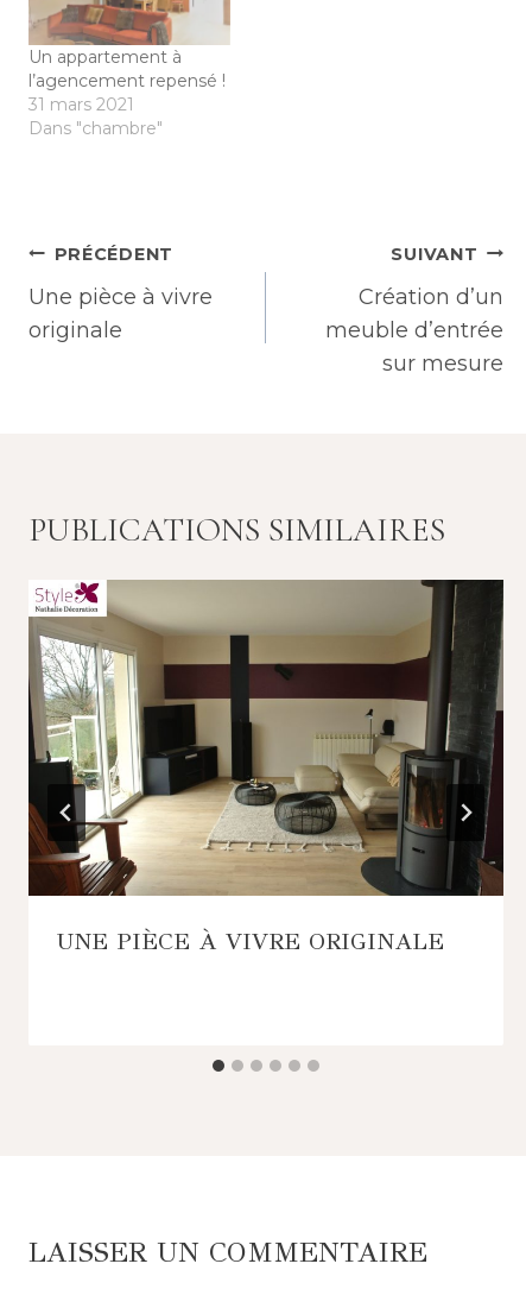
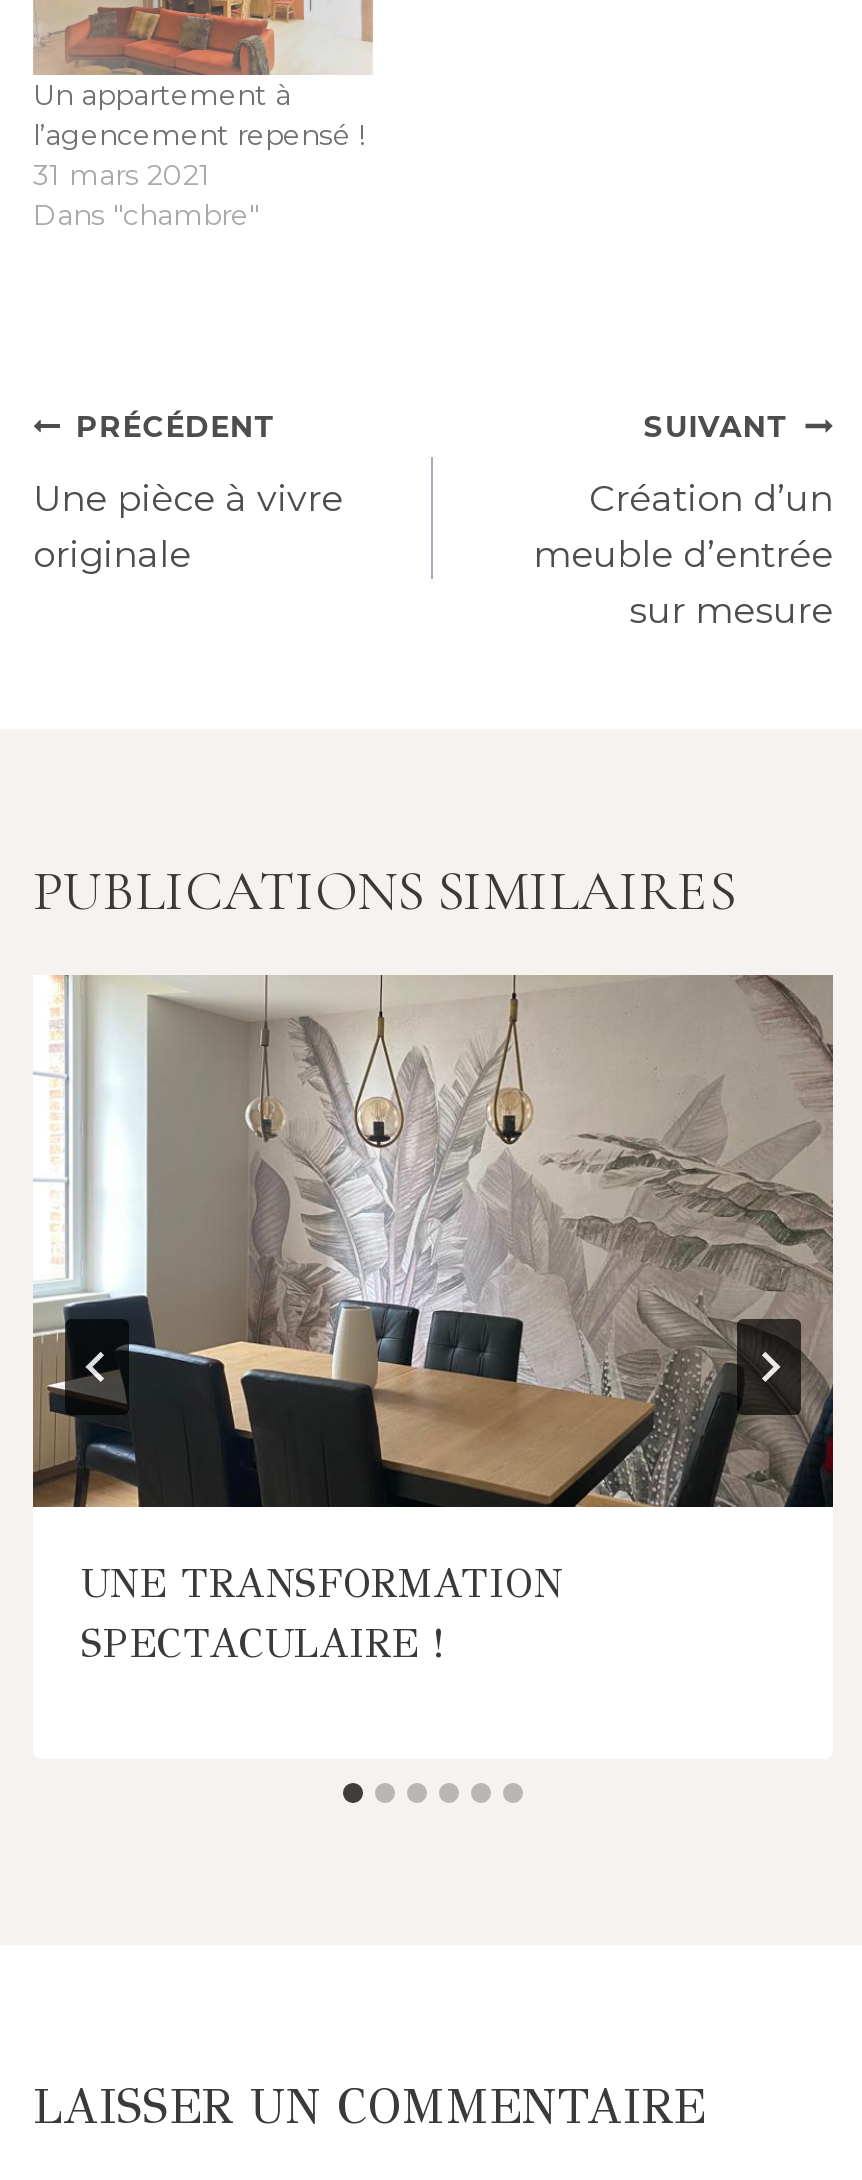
- [image]
- UNE PIÈCE À VIVRE ORIGINALE
+ [image]
+ UNE TRANSFORMATION
+ SPECTACULAIRE !
